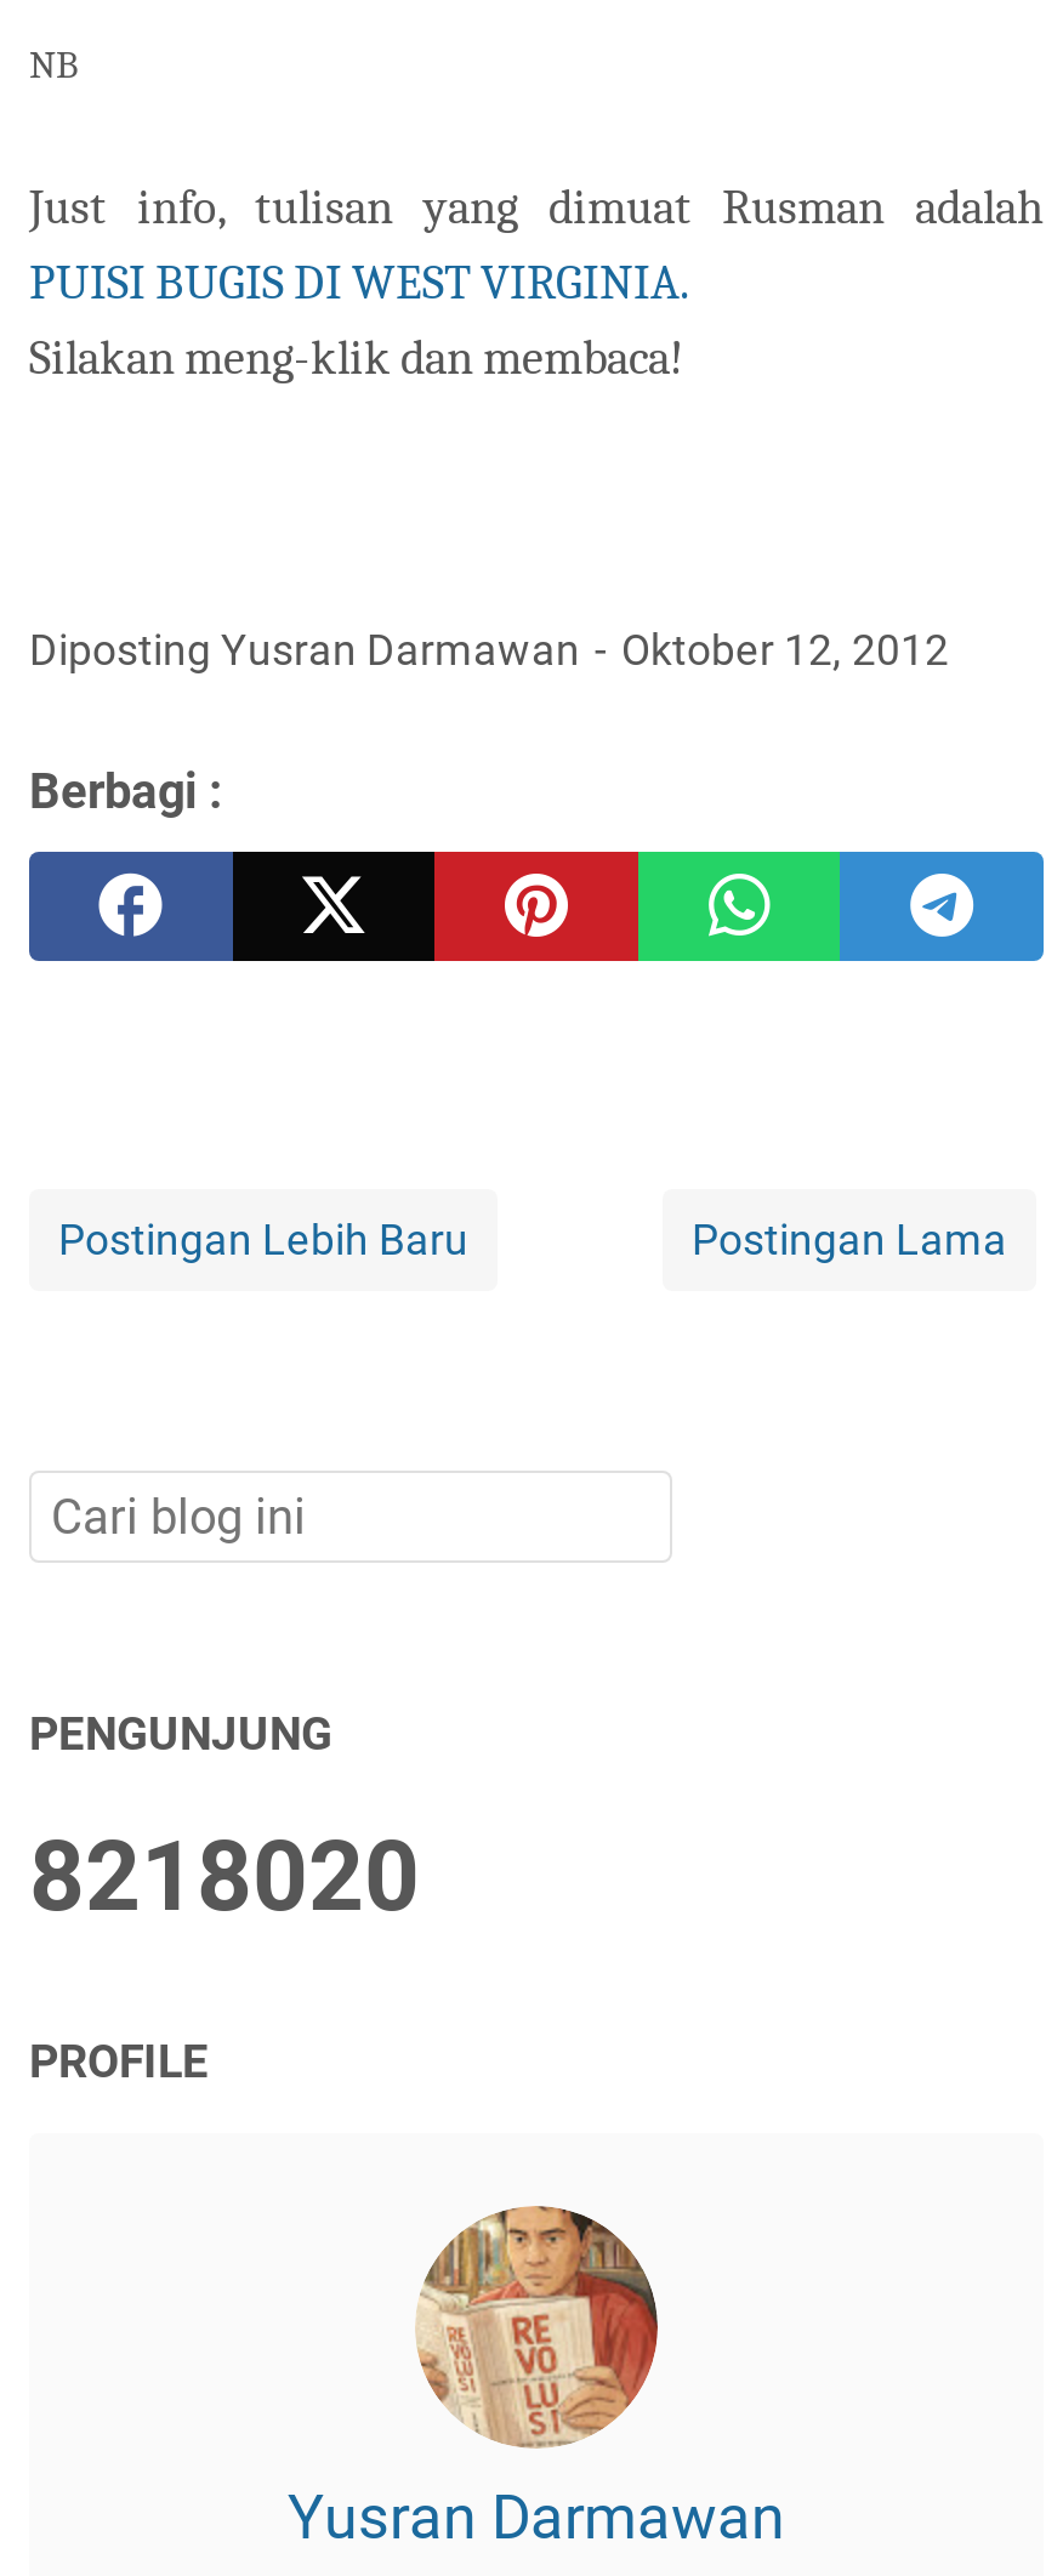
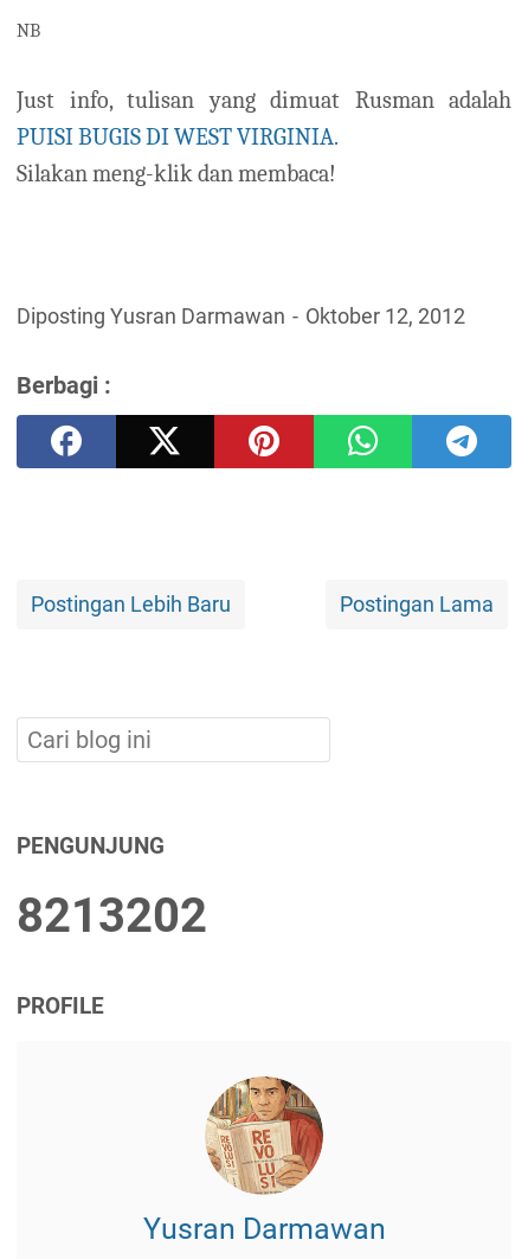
- 821 8020
+ 821 3202
